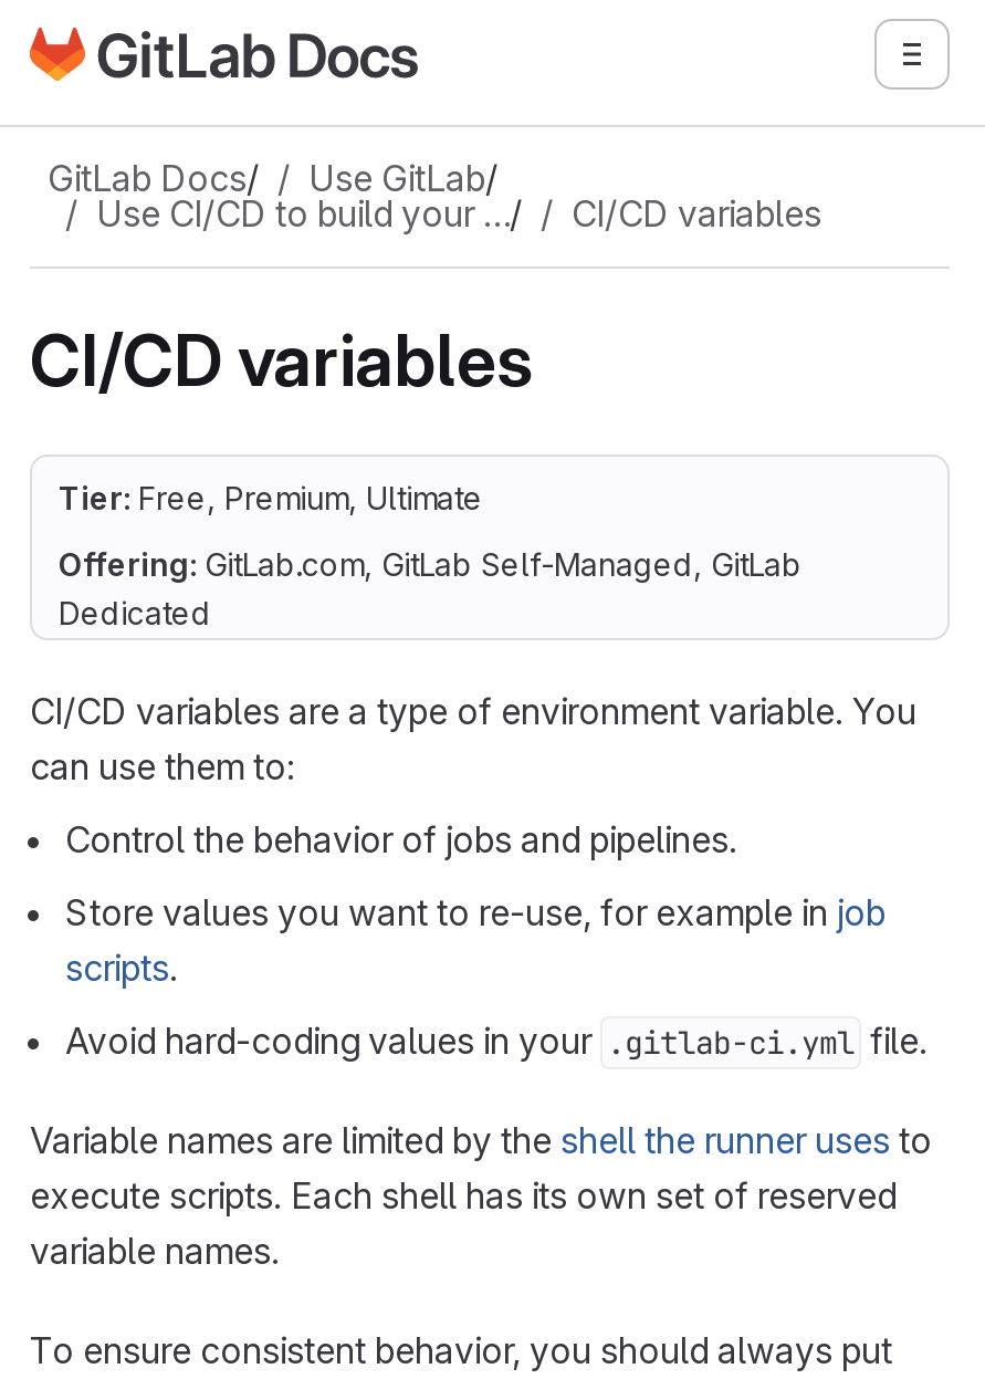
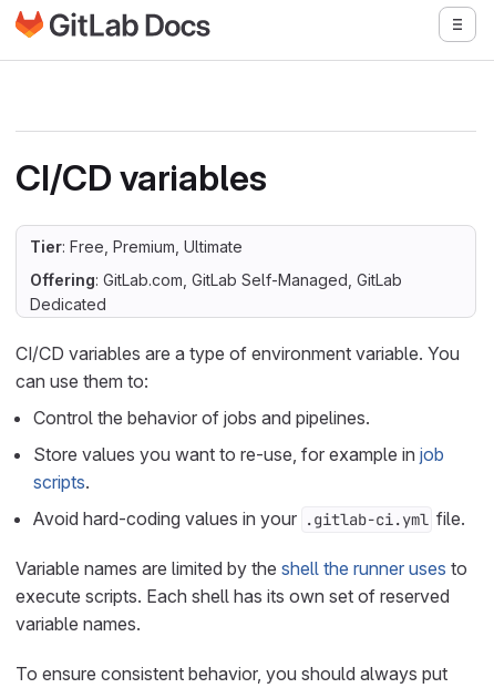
- GitLab Docs/
- Use GitLab/
- Use CI/CD to build your …/
- CI/CD variables
